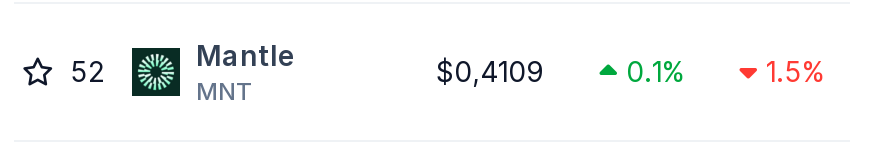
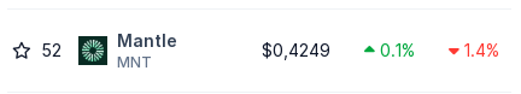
- $0,4109
+ $0,4249

- 1.5%
+ 1.4%
